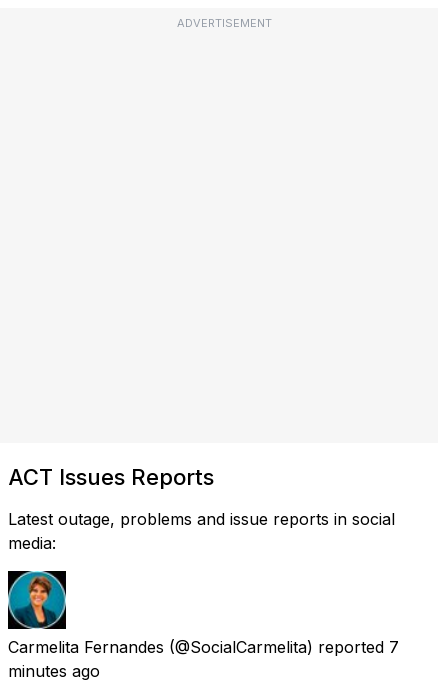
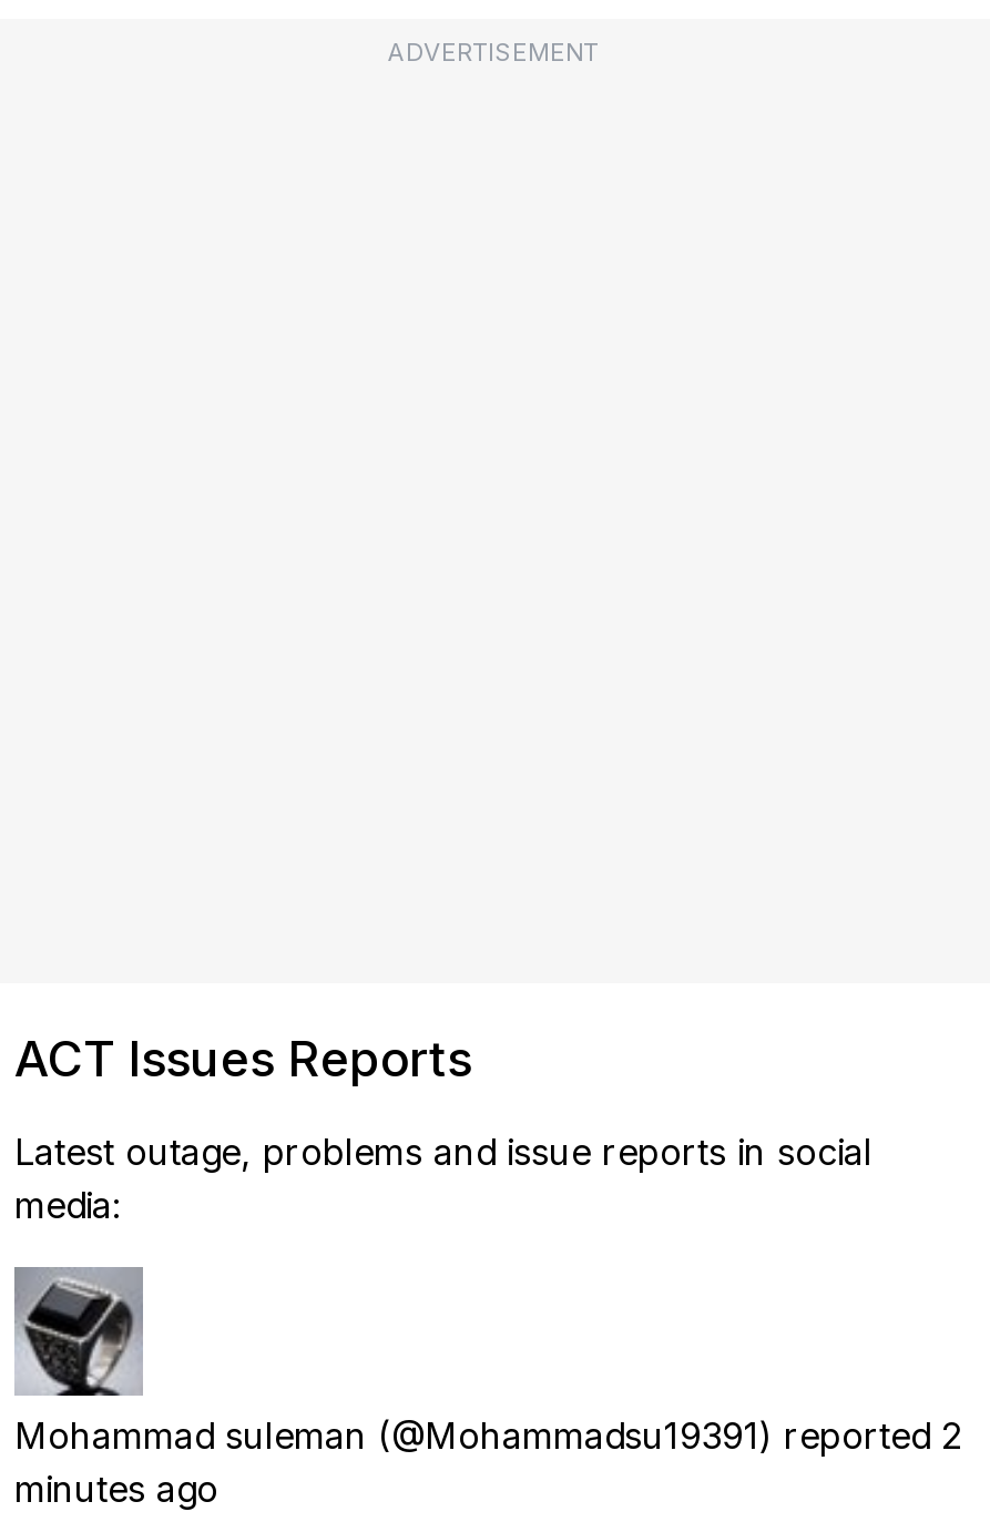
- [image]
- Carmelita Fernandes (@SocialCarmelita) reported 7
+ [image]
+ Mohammad suleman (@Mohammadsu19391) reported 2
